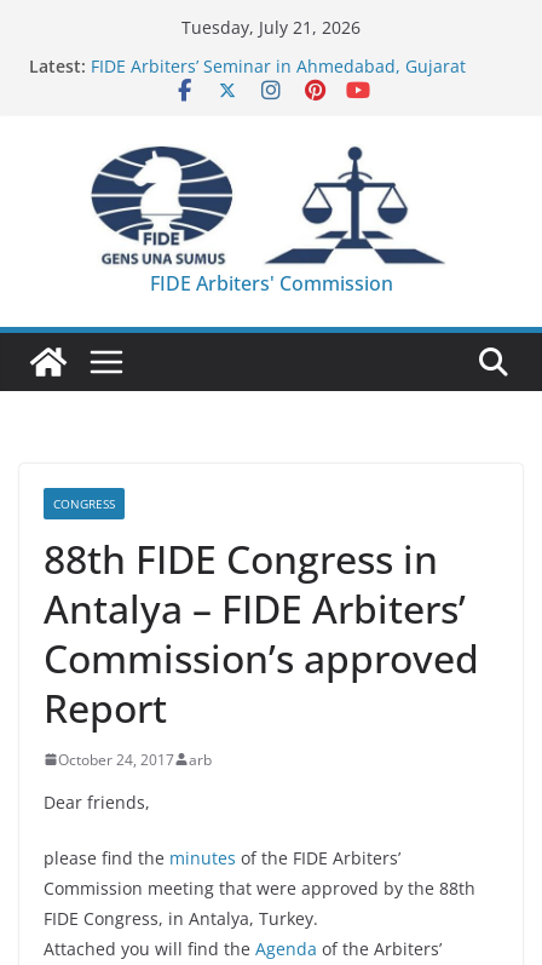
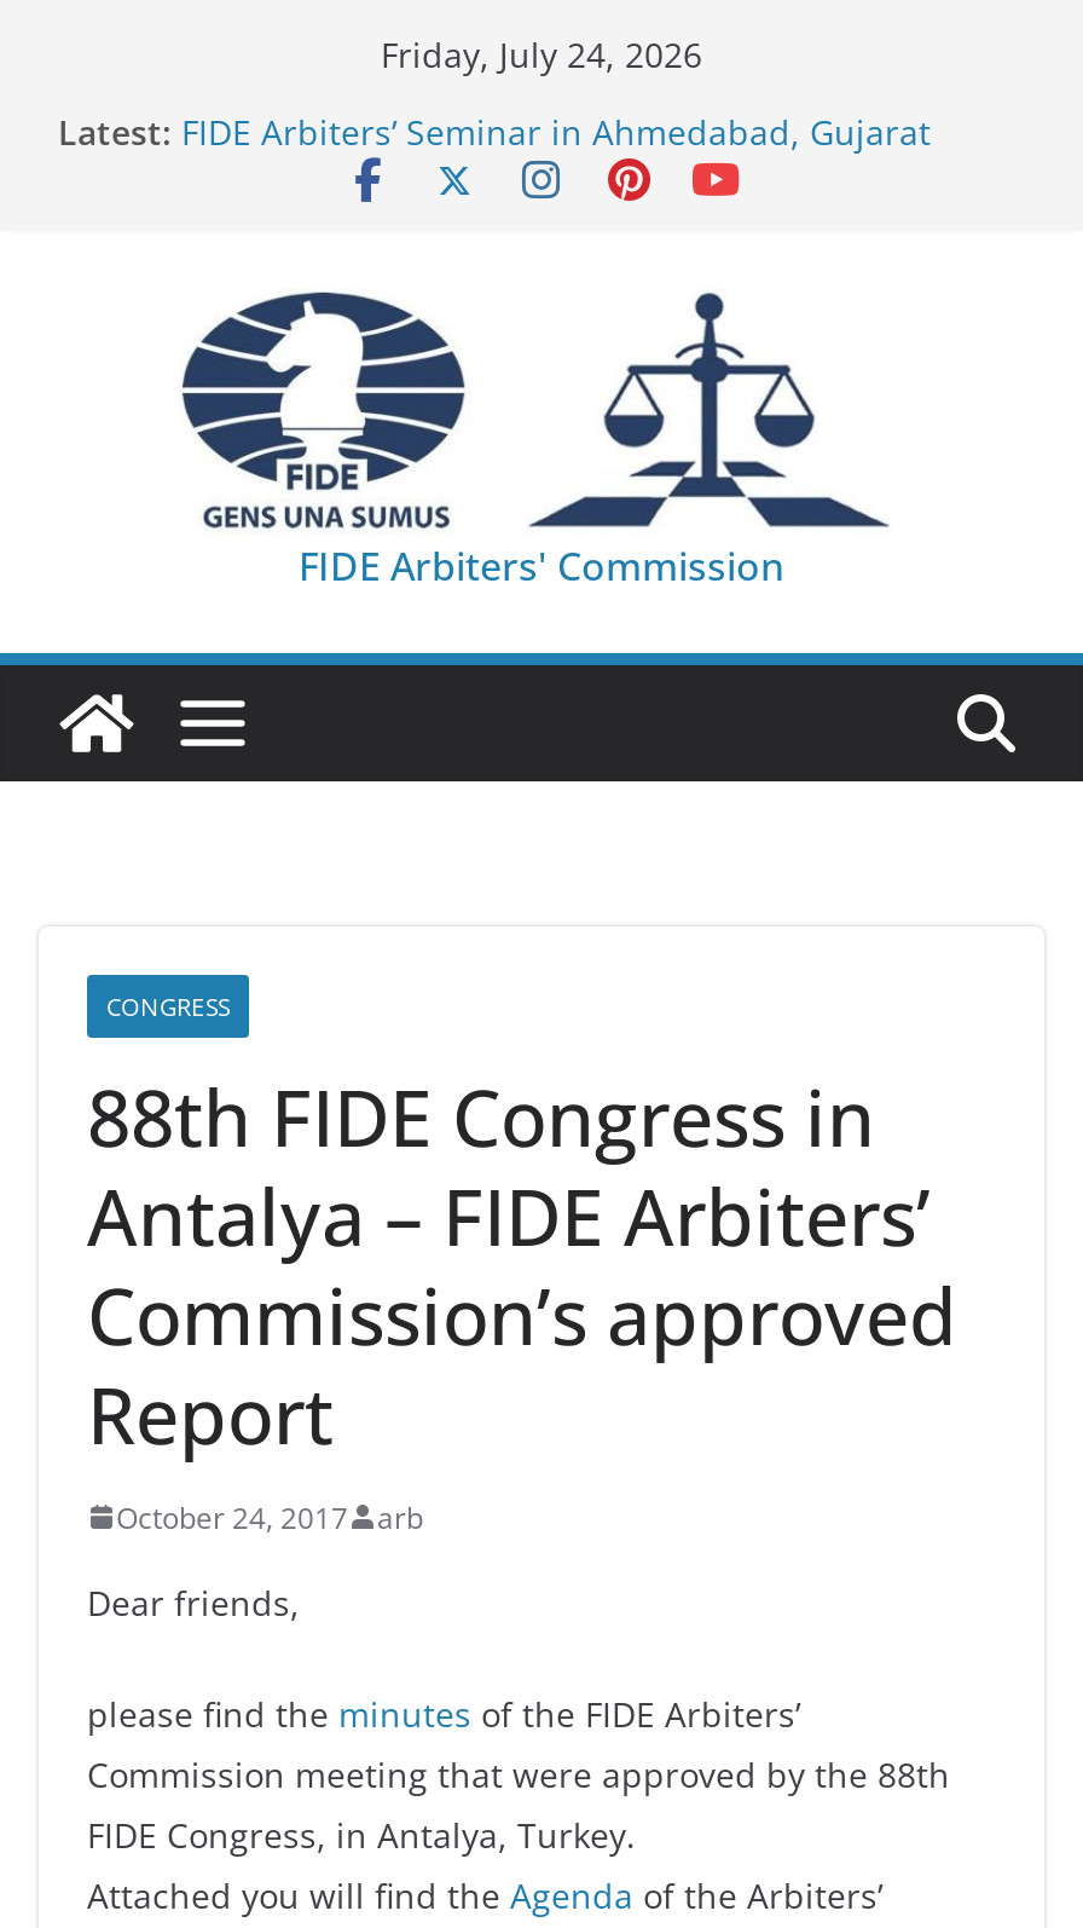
- Tuesday, July 21, 2026
+ Friday, July 24, 2026
